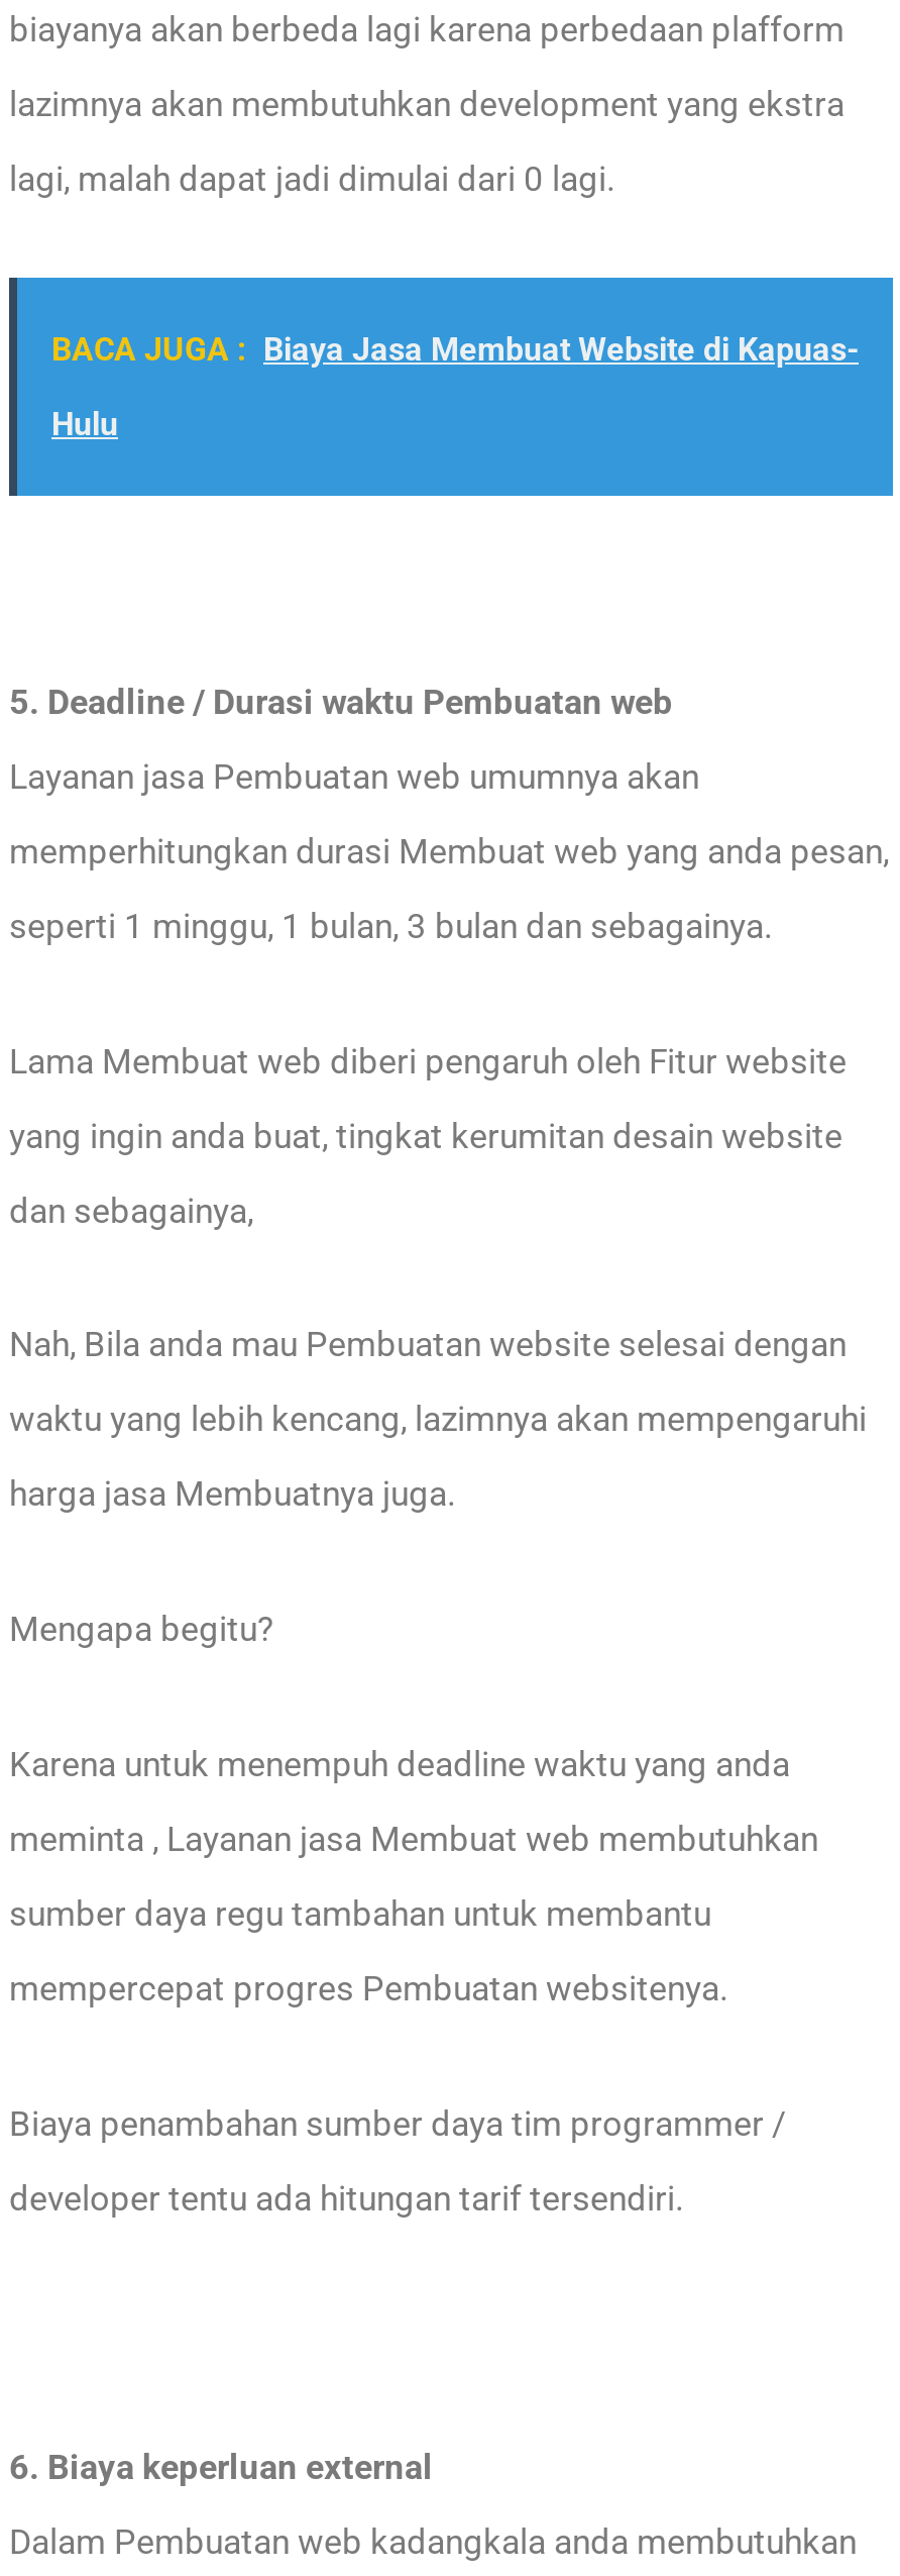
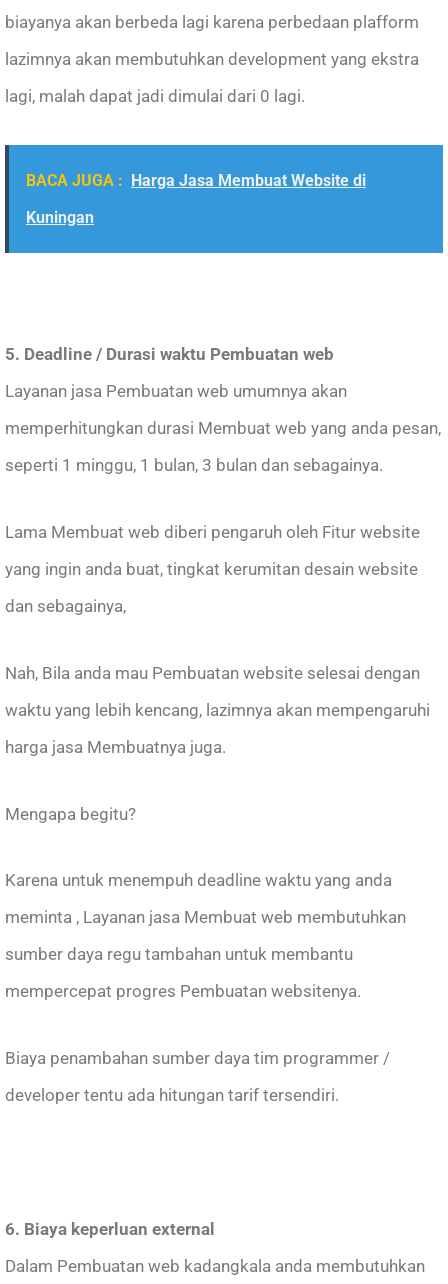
- BACA JUGA : Biaya Jasa Membuat Website di Kapuas-
+ BACA JUGA : Harga Jasa Membuat Website di

- Hulu
+ Kuningan
